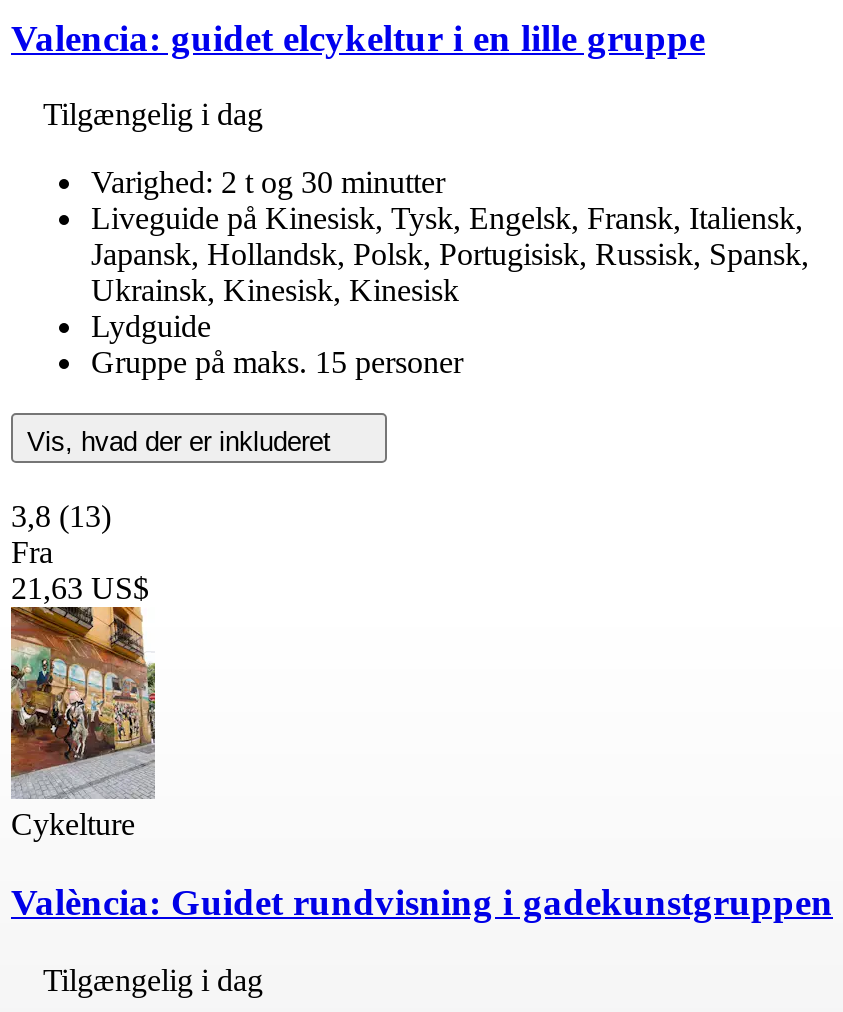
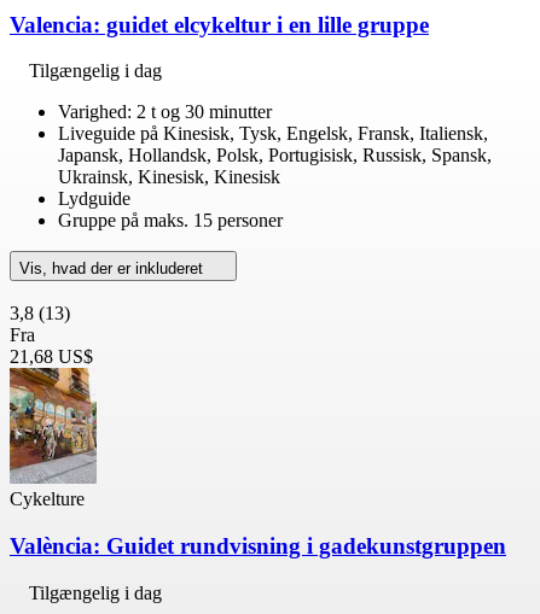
- 21,63 US$
+ 21,68 US$
